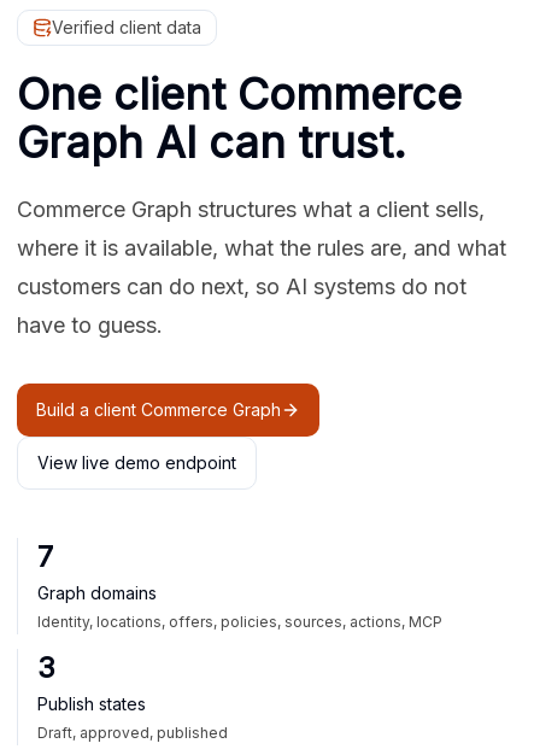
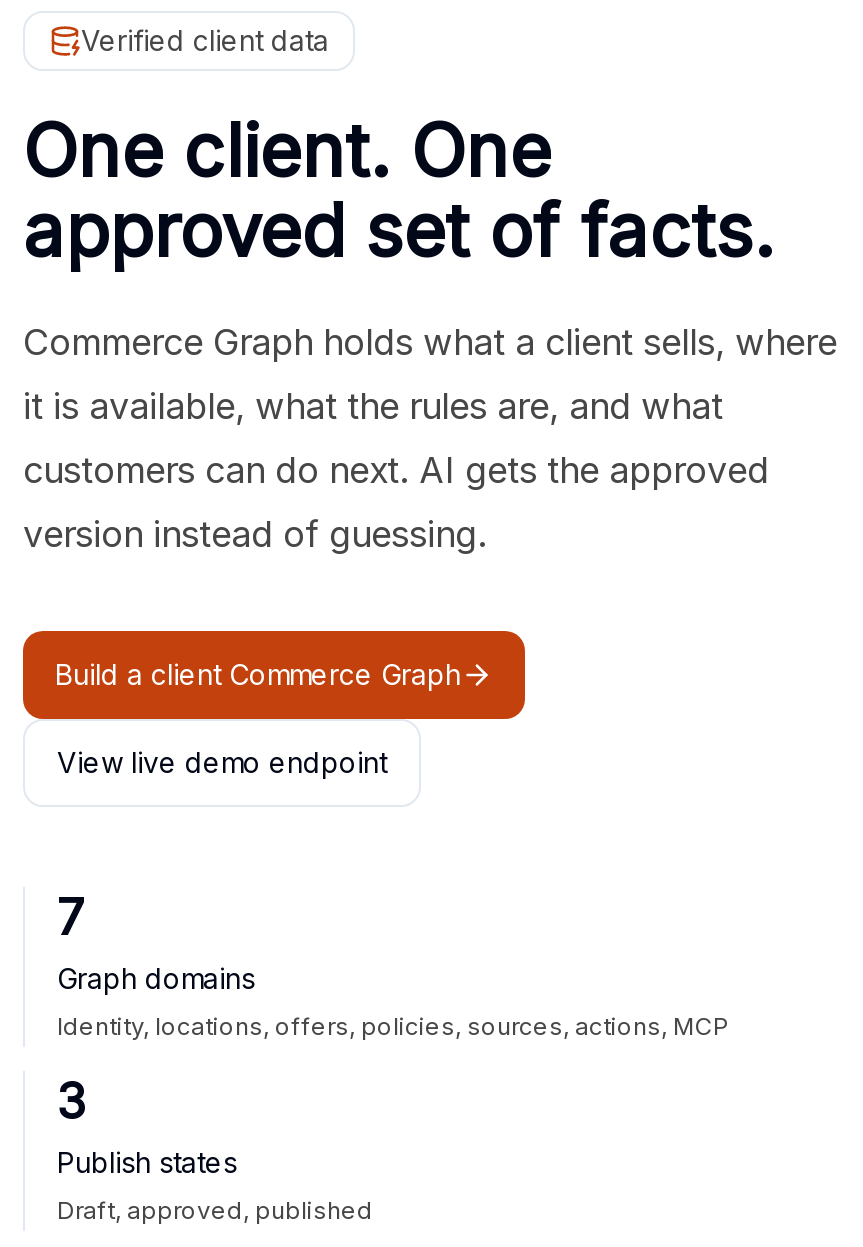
- One client Commerce
- Graph AI can trust.
+ One client. One
+ approved set of facts.

- Commerce Graph structures what a client sells,
+ Commerce Graph holds what a client sells, where

- where it is available, what the rules are, and what
+ it is available, what the rules are, and what

- customers can do next, so AI systems do not
+ customers can do next. AI gets the approved

- have to guess.
+ version instead of guessing.
